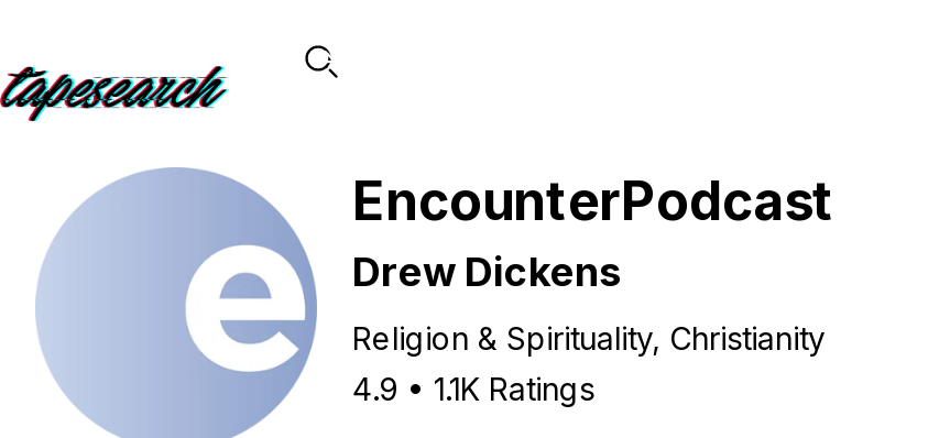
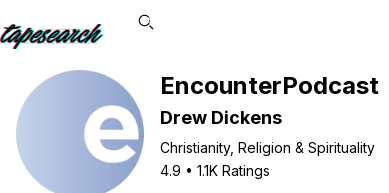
- Religion & Spirituality, Christianity
+ Christianity, Religion & Spirituality
